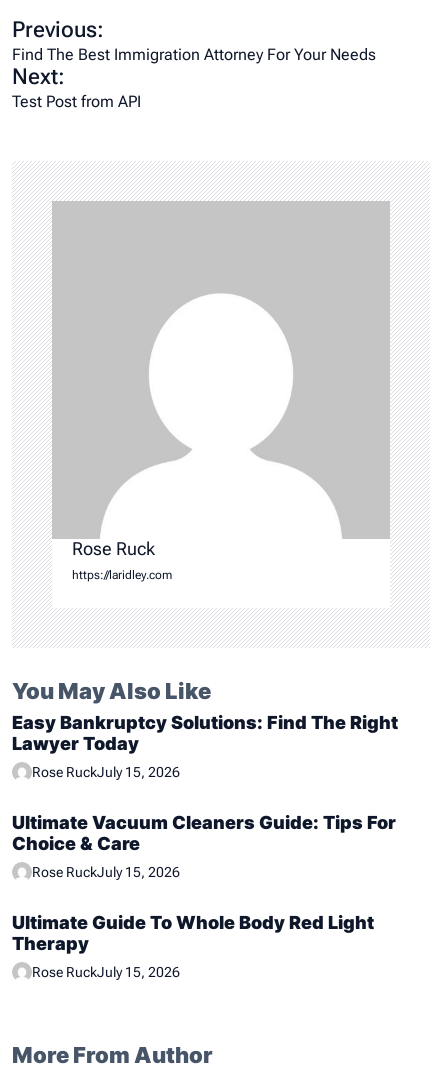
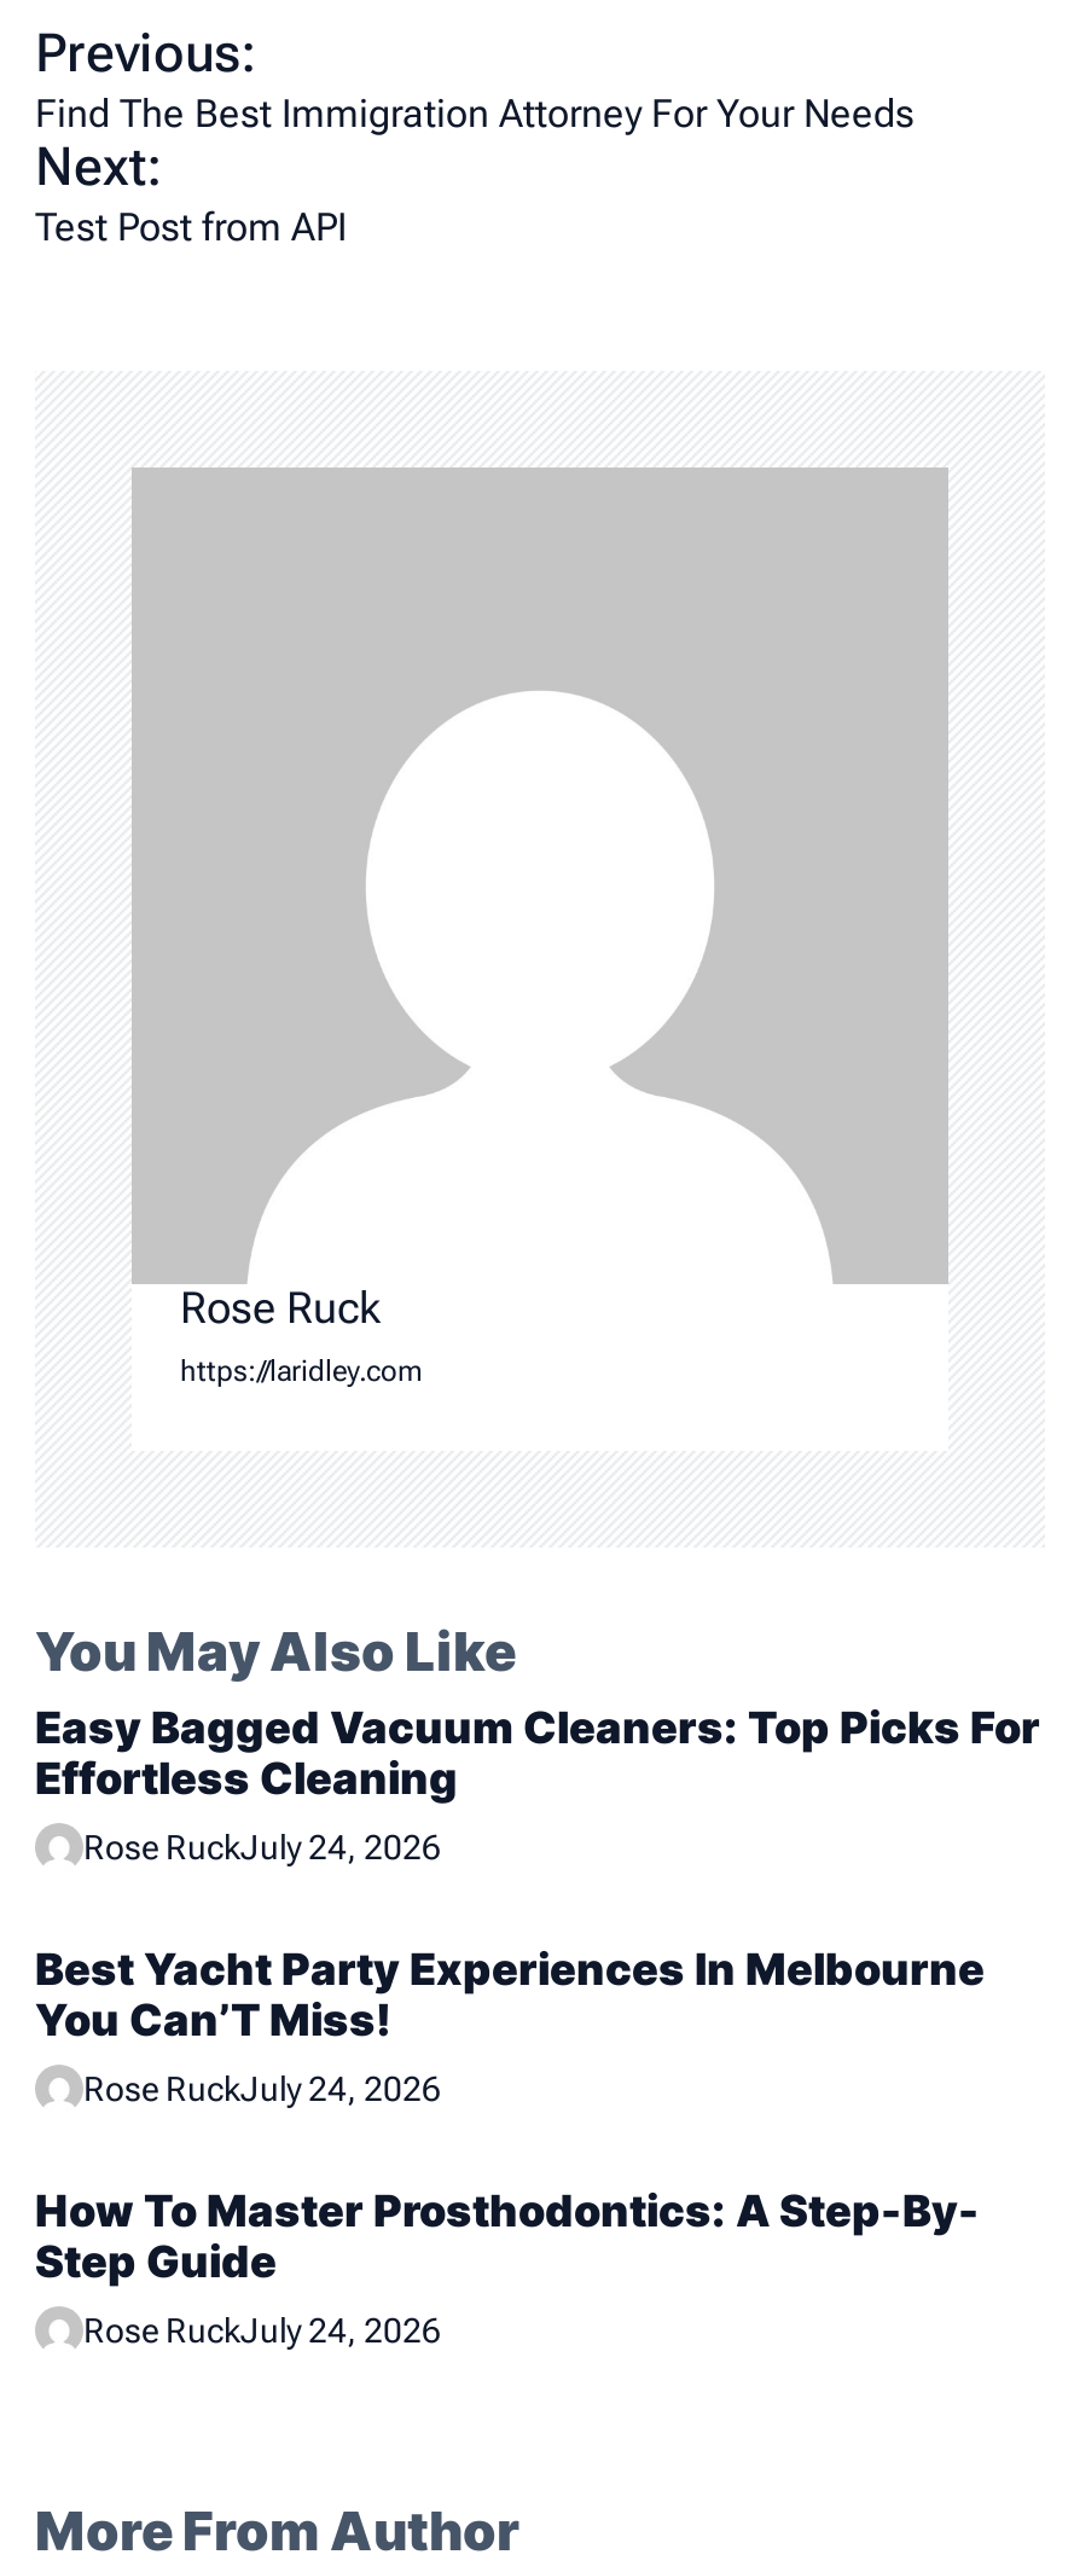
- Easy Bankruptcy Solutions: Find The Right
- Lawyer Today
+ Easy Bagged Vacuum Cleaners: Top Picks For
+ Effortless Cleaning

- Rose RuckJuly 15, 2026
+ Rose RuckJuly 24, 2026

- Ultimate Vacuum Cleaners Guide: Tips For
- Choice & Care
+ Best Yacht Party Experiences In Melbourne
+ You Can’T Miss!

- Rose RuckJuly 15, 2026
+ Rose RuckJuly 24, 2026

- Ultimate Guide To Whole Body Red Light
- Therapy
+ How To Master Prosthodontics: A Step-By-
+ Step Guide

- Rose RuckJuly 15, 2026
+ Rose RuckJuly 24, 2026
